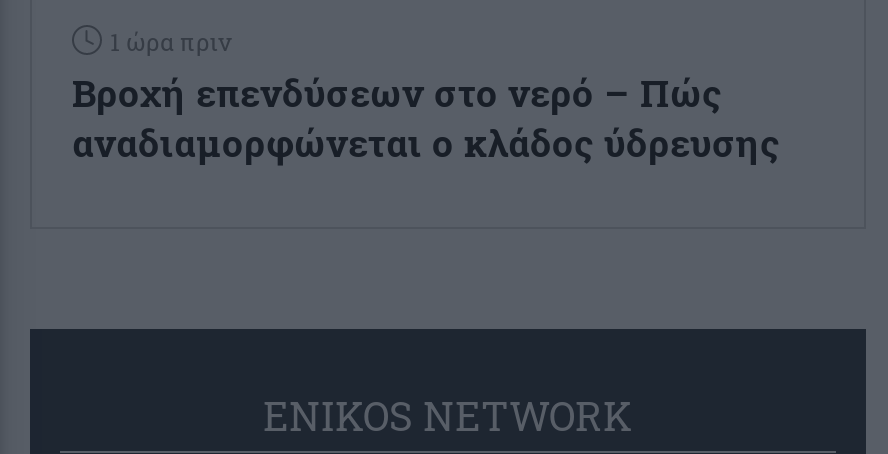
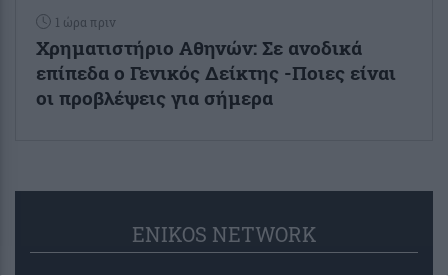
- Βροχή επενδύσεων στο νερό – Πώς
- αναδιαμορφώνεται ο κλάδος ύδρευσης
+ Χρηματιστήριο Αθηνών: Σε ανοδικά
+ επίπεδα ο Γενικός Δείκτης -Ποιες είναι
+ οι προβλέψεις για σήμερα
